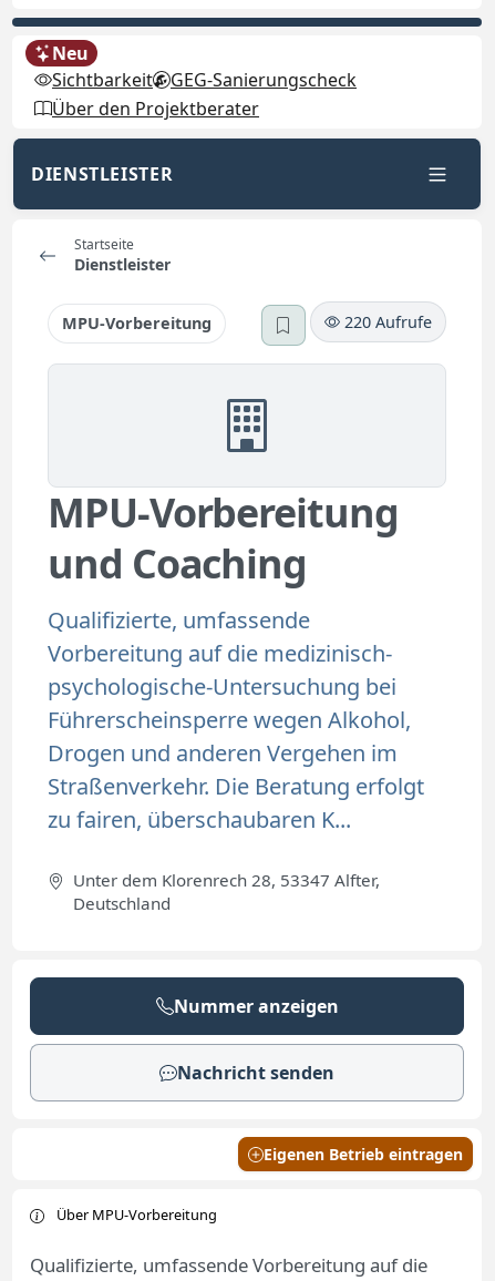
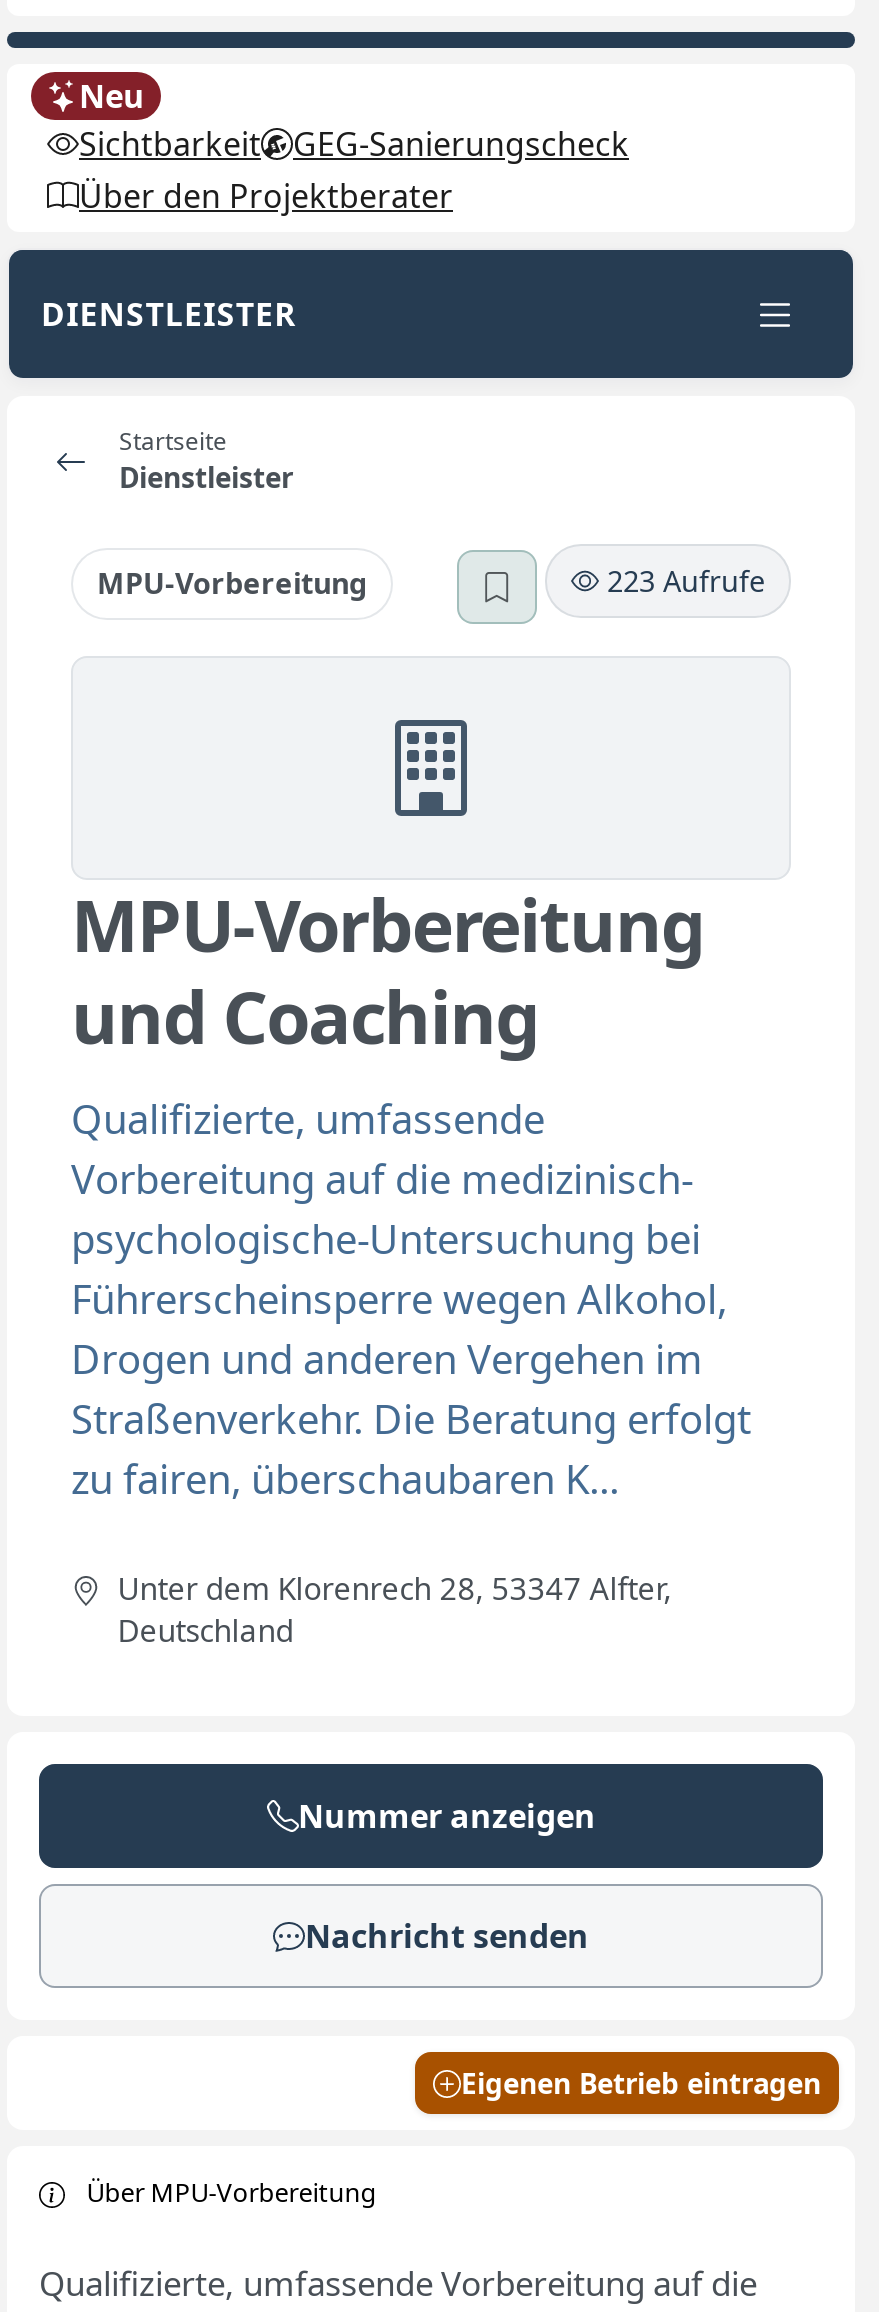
- 220 Aufrufe
+ 223 Aufrufe
